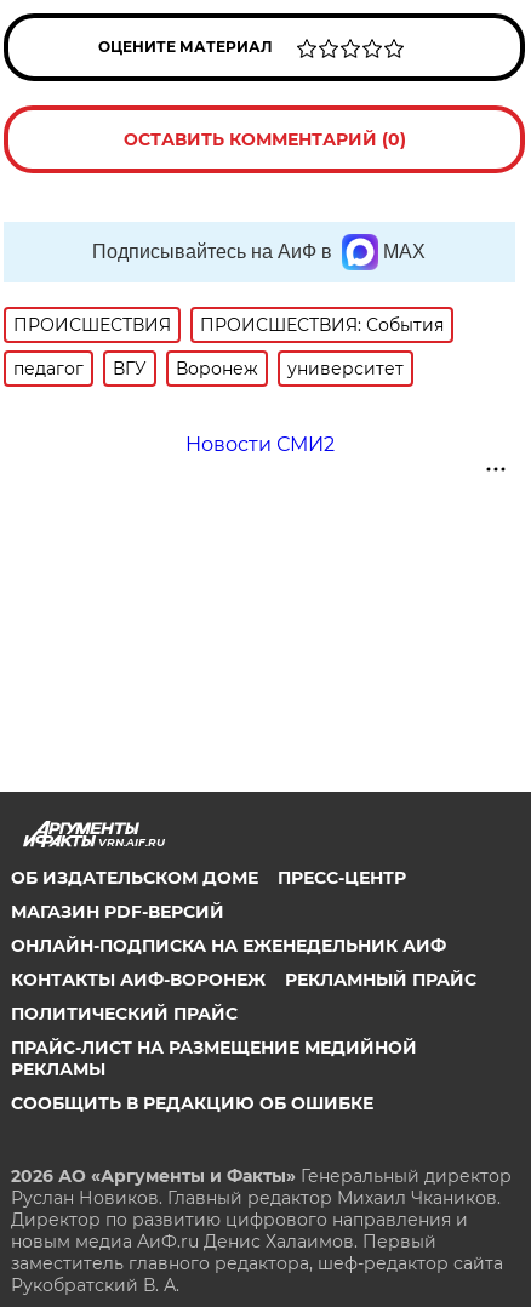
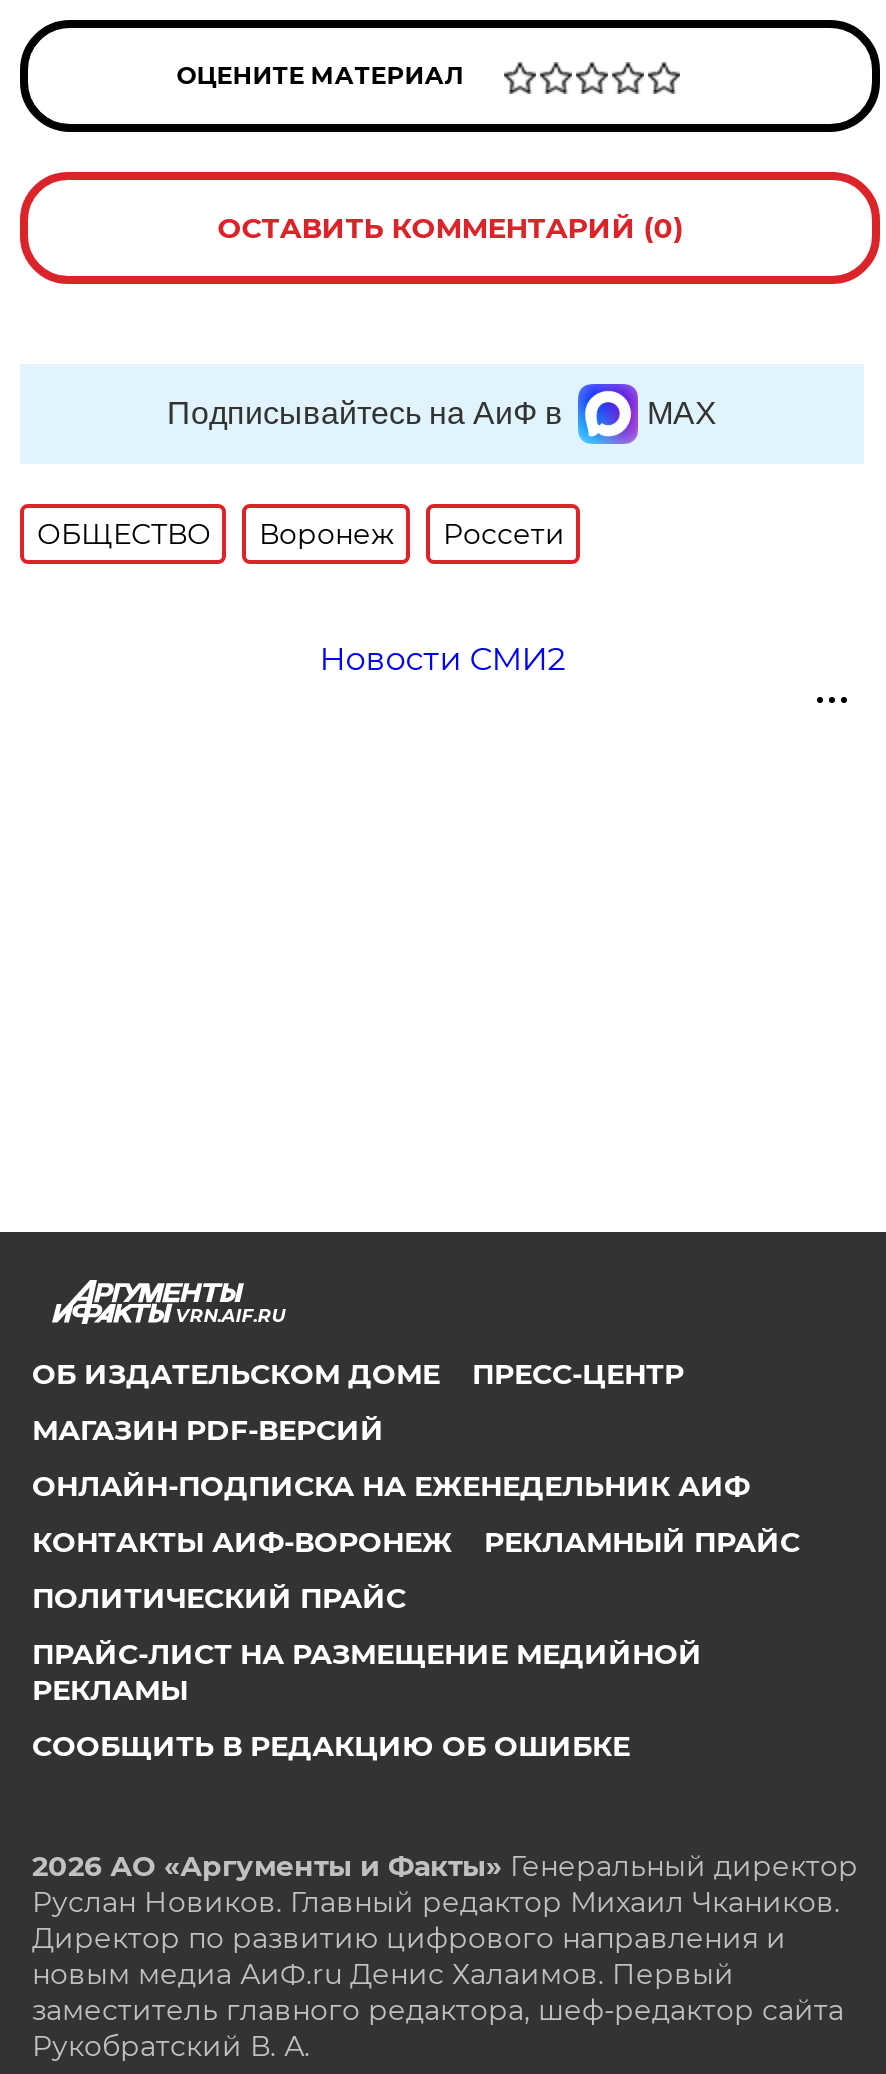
- ПРОИСШЕСТВИЯ
- ПРОИСШЕСТВИЯ: События
- педагог
- ВГУ
+ ОБЩЕСТВО

- университет
+ Россети
